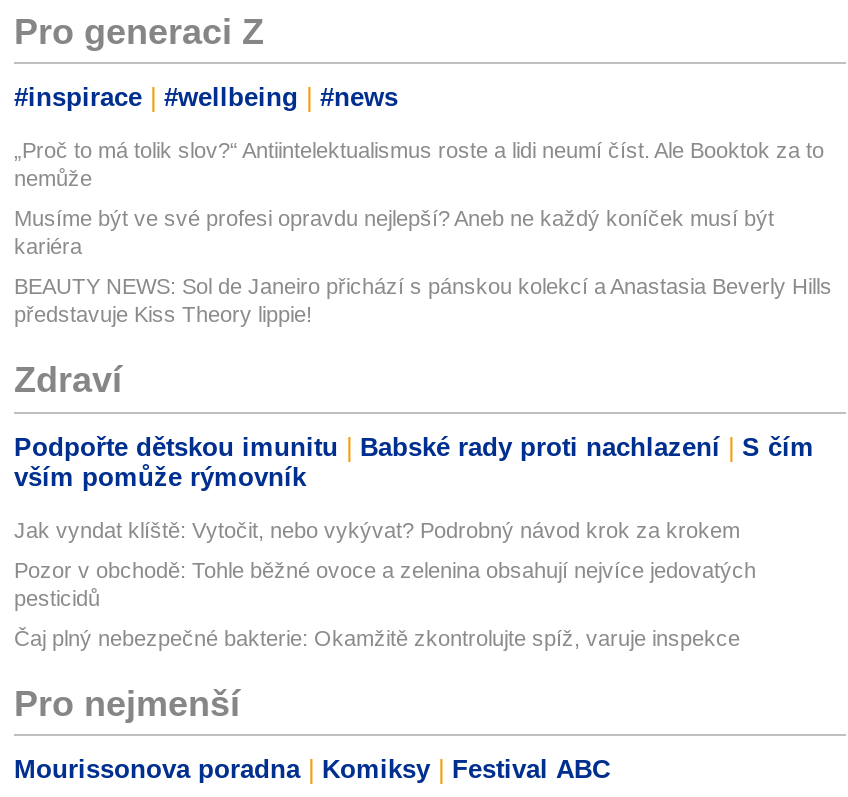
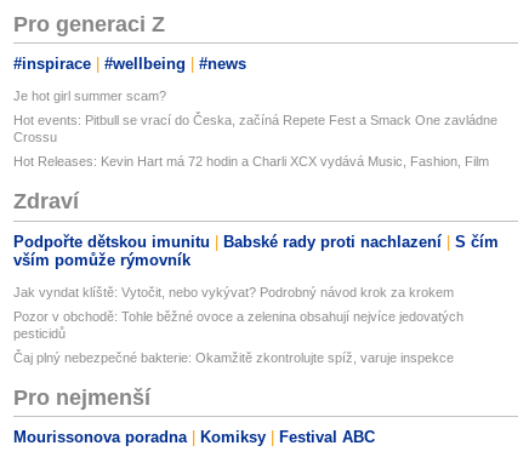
- „Proč to má tolik slov?“ Antiintelektualismus roste a lidi neumí číst. Ale Booktok za to
- nemůže
+ Je hot girl summer scam?

- Musíme být ve své profesi opravdu nejlepší? Aneb ne každý koníček musí být
- kariéra
+ Hot events: Pitbull se vrací do Česka, začíná Repete Fest a Smack One zavládne
+ Crossu

- BEAUTY NEWS: Sol de Janeiro přichází s pánskou kolekcí a Anastasia Beverly Hills
- představuje Kiss Theory lippie!
+ Hot Releases: Kevin Hart má 72 hodin a Charli XCX vydává Music, Fashion, Film
